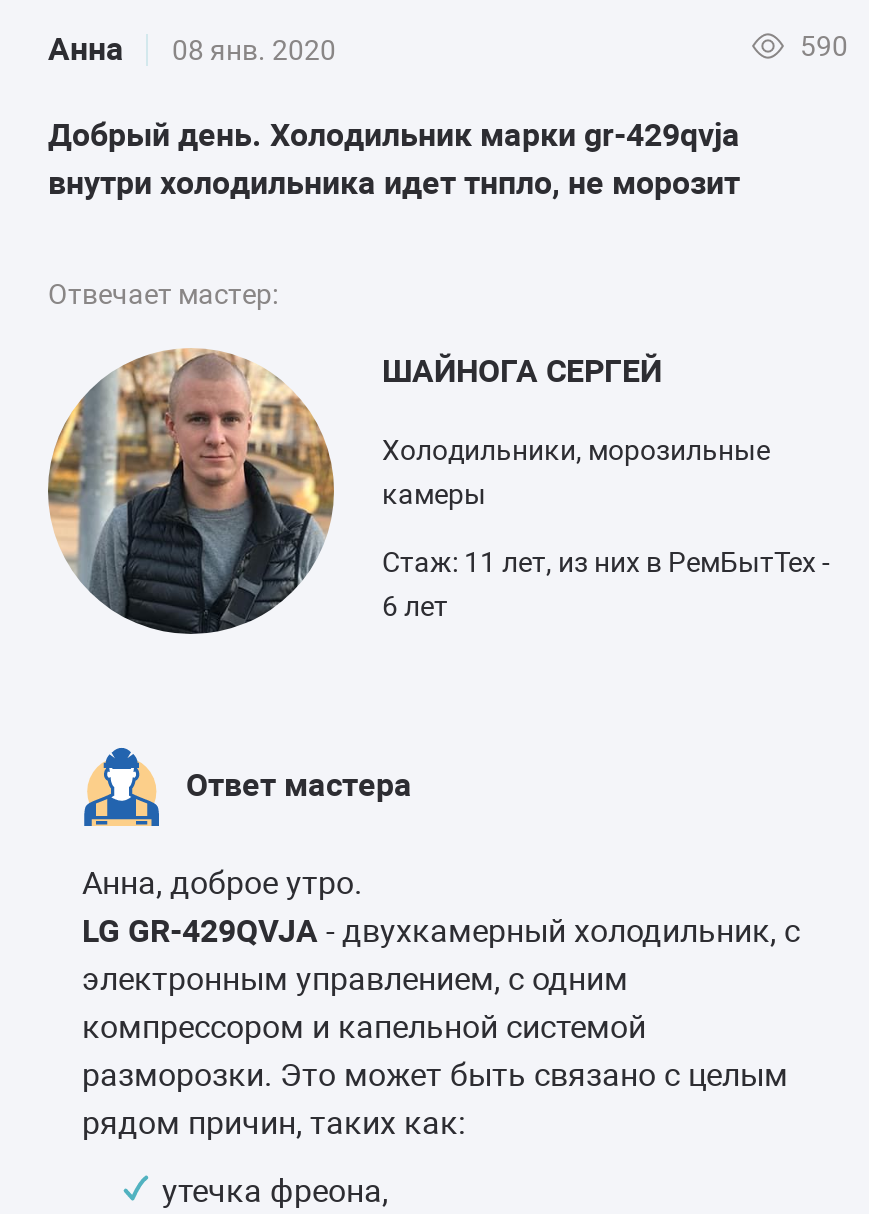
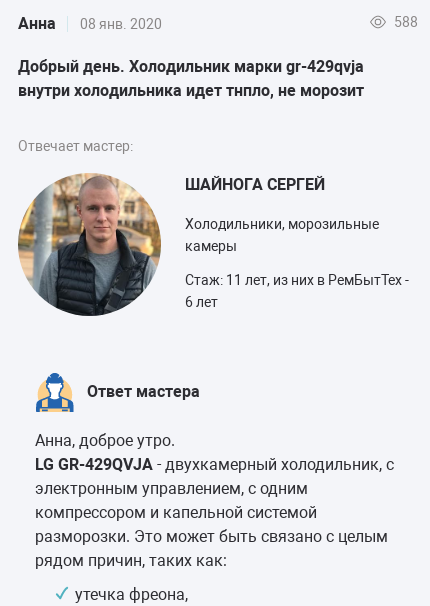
- 590
+ 588
